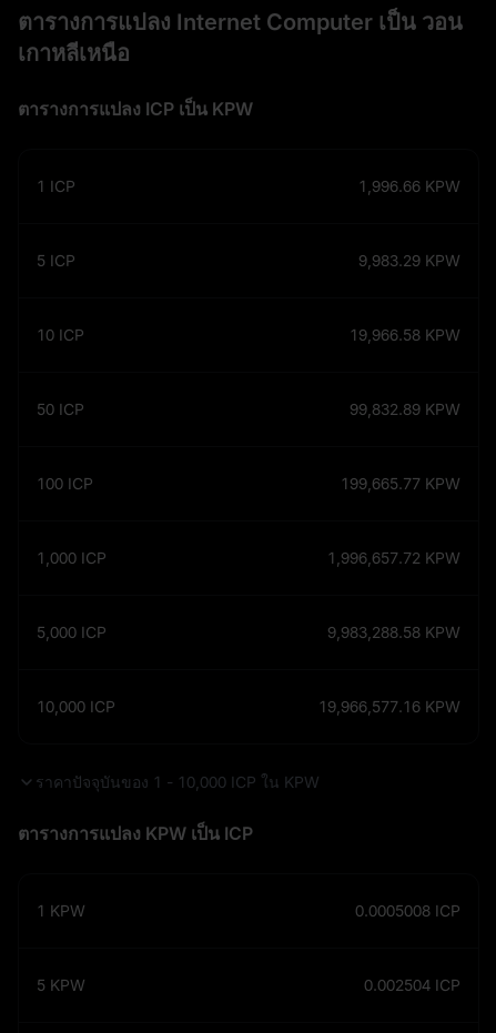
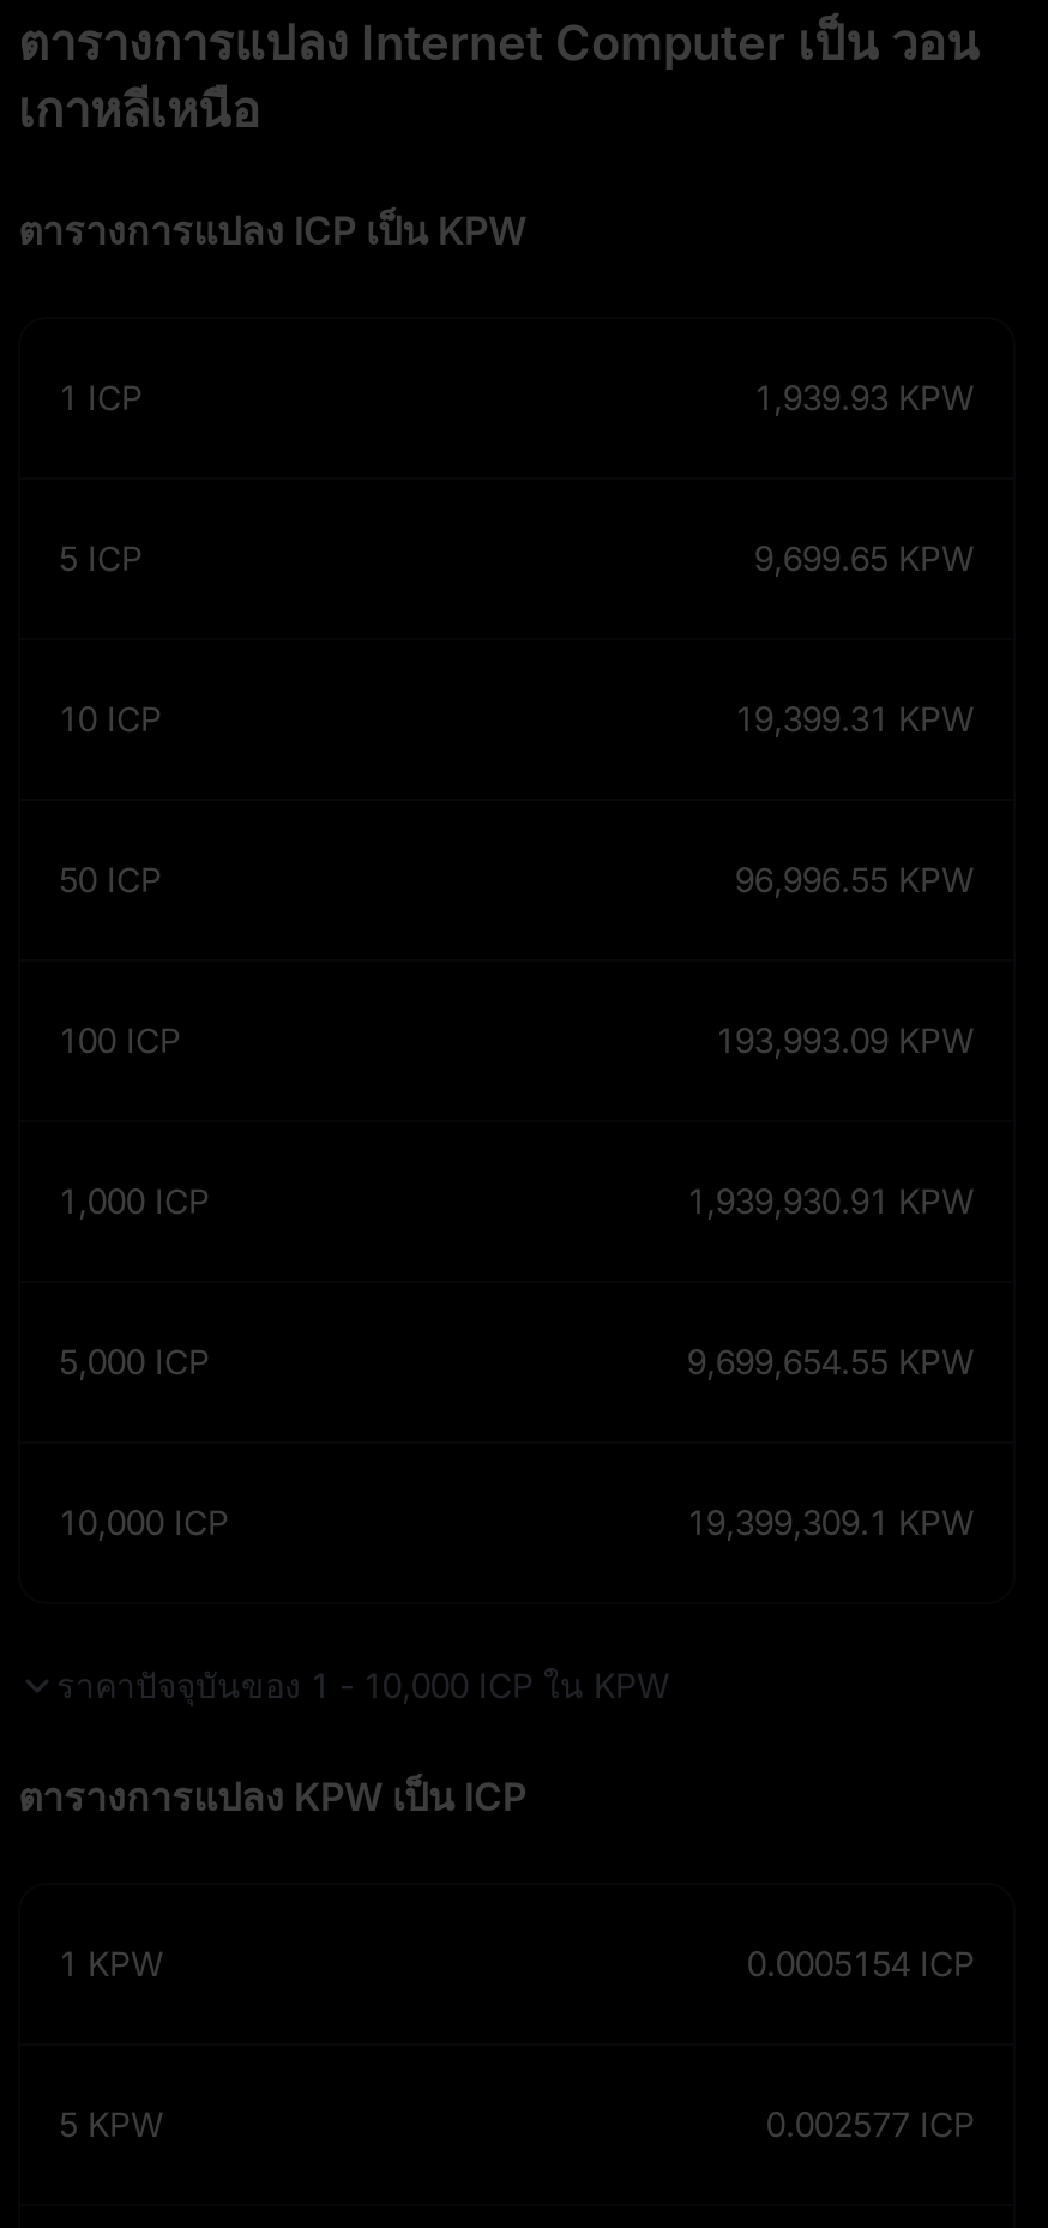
- 1,996.66 KPW
+ 1,939.93 KPW

- 9,983.29 KPW
+ 9,699.65 KPW

- 19,966.58 KPW
+ 19,399.31 KPW

- 99,832.89 KPW
+ 96,996.55 KPW

- 199,665.77 KPW
+ 193,993.09 KPW

- 1,996,657.72 KPW
+ 1,939,930.91 KPW

- 9,983,288.58 KPW
+ 9,699,654.55 KPW

- 19,966,577.16 KPW
+ 19,399,309.1 KPW

- 0.0005008 ICP
+ 0.0005154 ICP

- 0.002504 ICP
+ 0.002577 ICP
